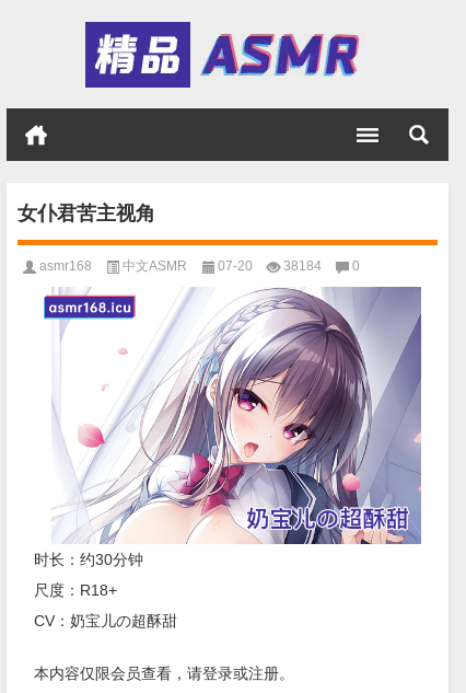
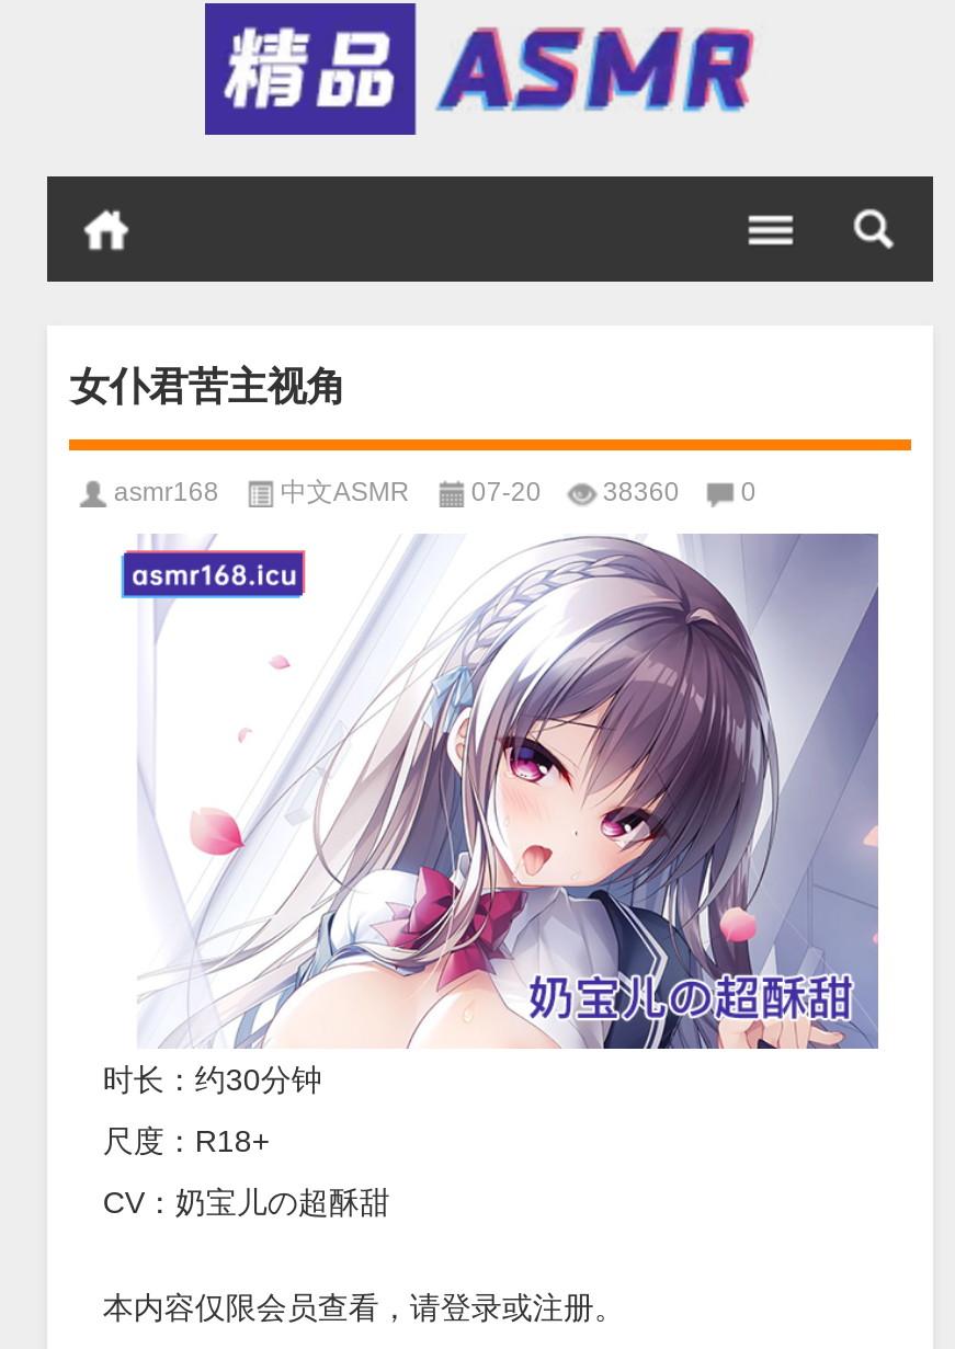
- asmr168 中文ASMR 07-20 38184 0
+ asmr168 中文ASMR 07-20 38360 0
